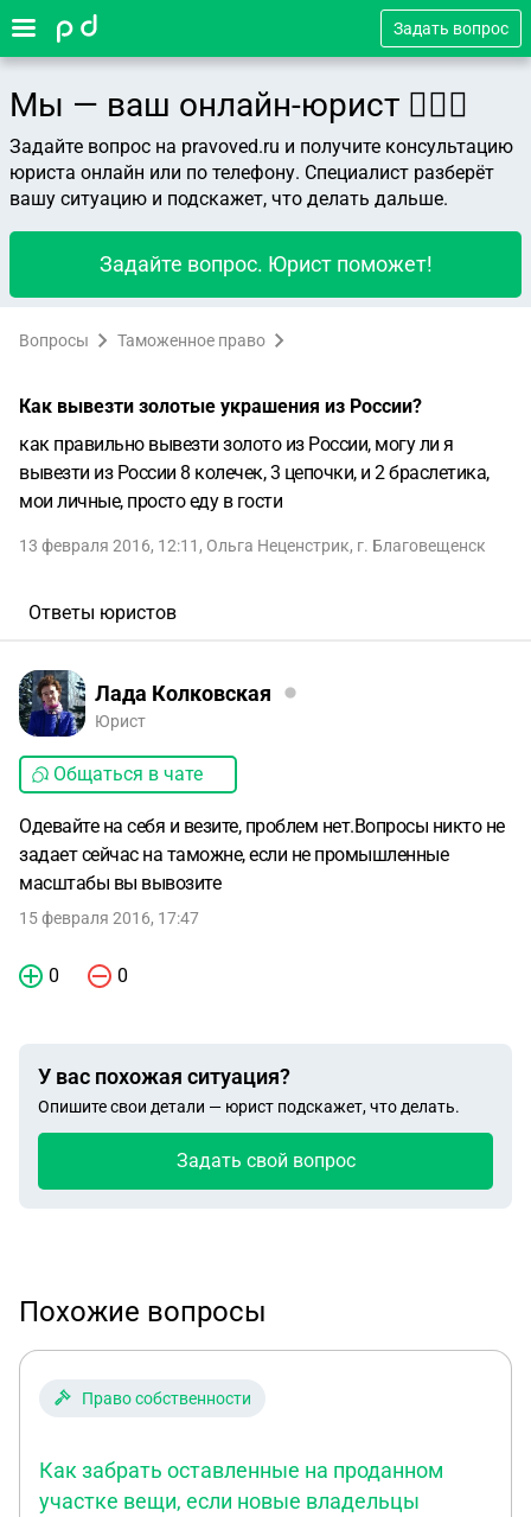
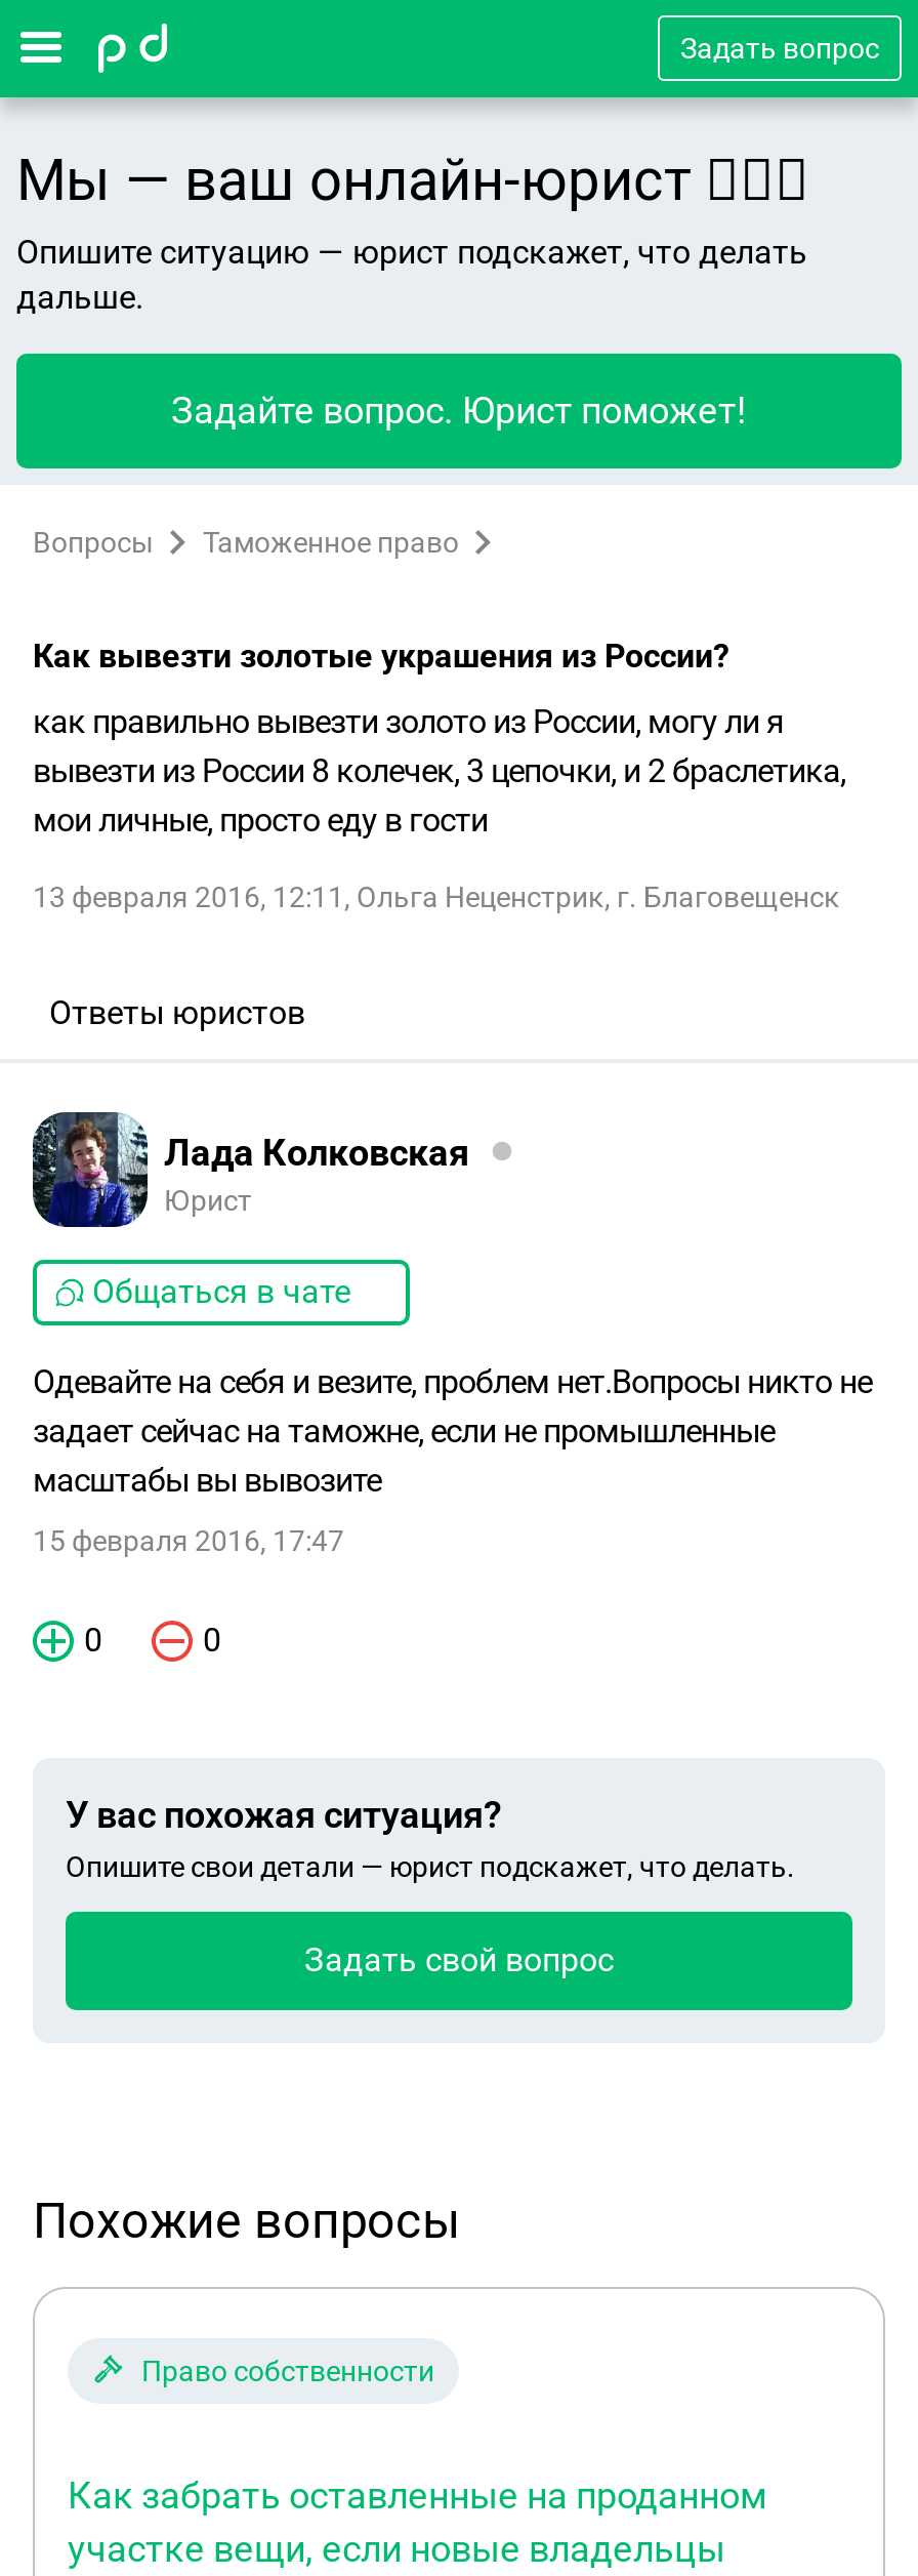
- Задайте вопрос на pravoved.ru и получите консультацию
- юриста онлайн или по телефону. Специалист разберёт
- вашу ситуацию и подскажет, что делать дальше.
+ Опишите ситуацию — юрист подскажет, что делать
+ дальше.
